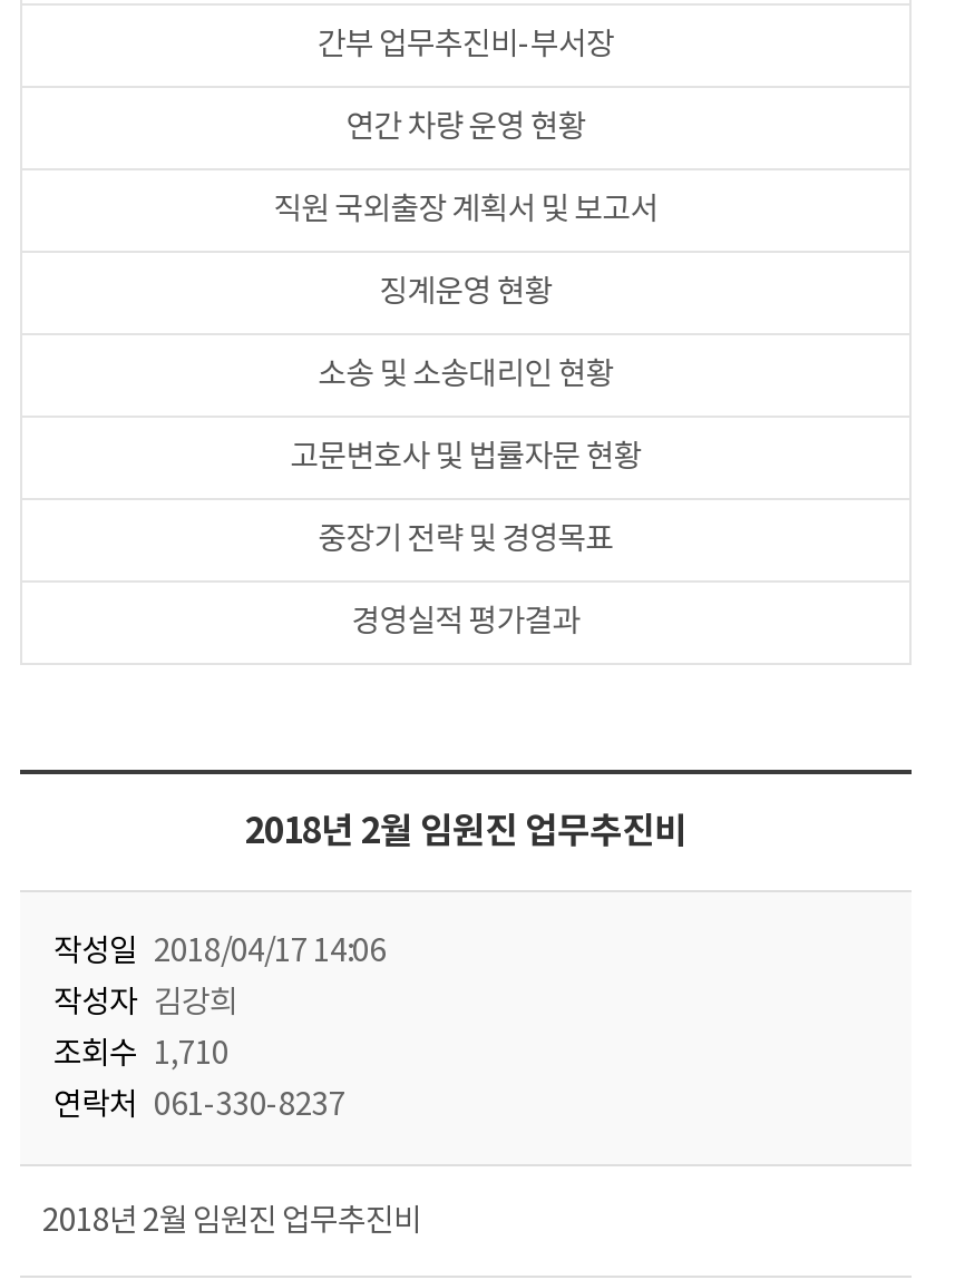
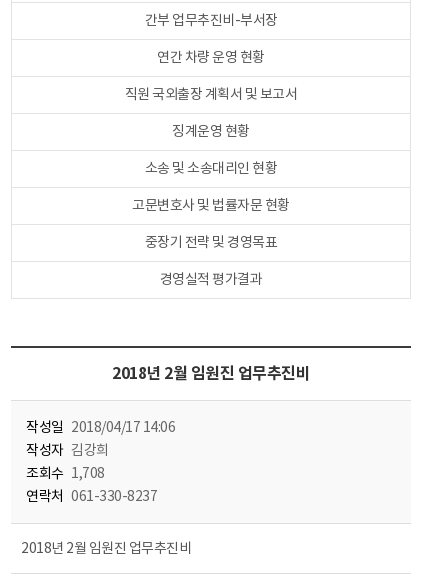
- 조회수 1,710
+ 조회수 1,708
